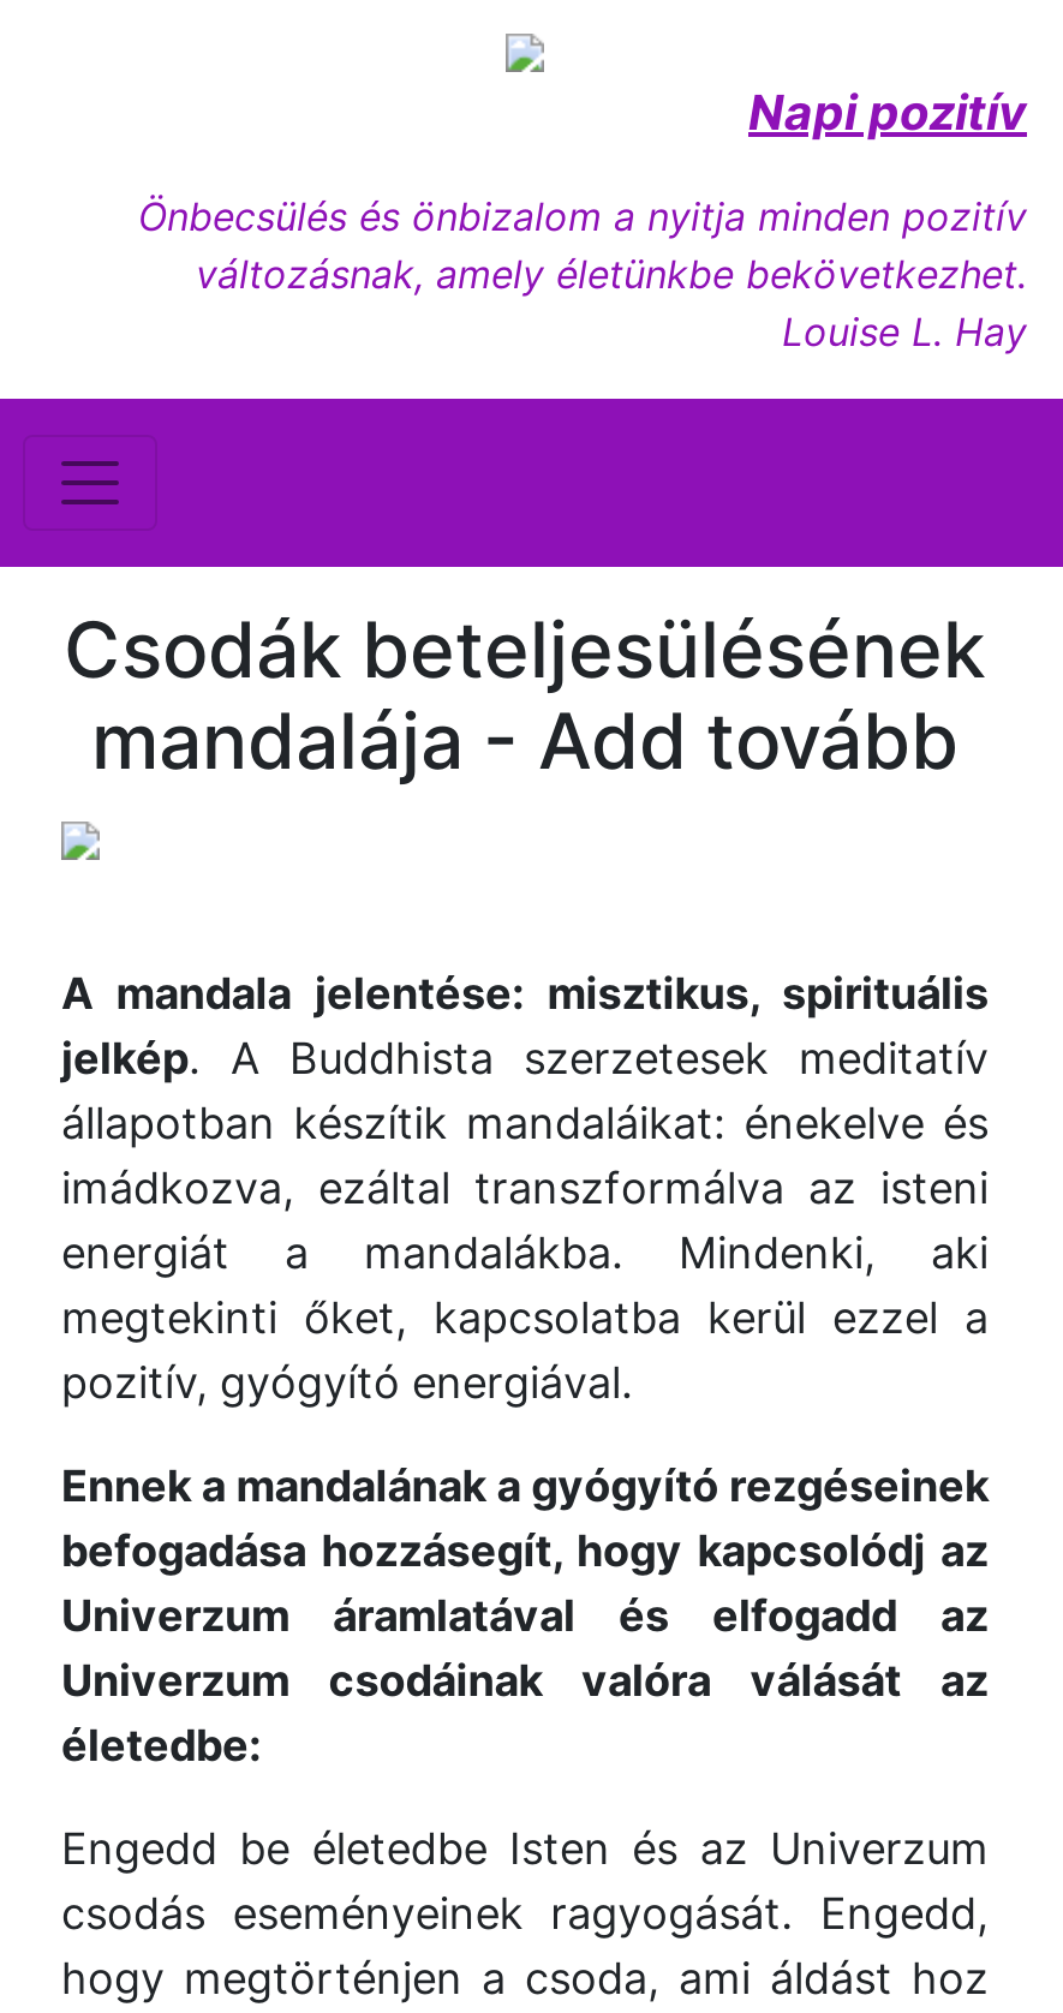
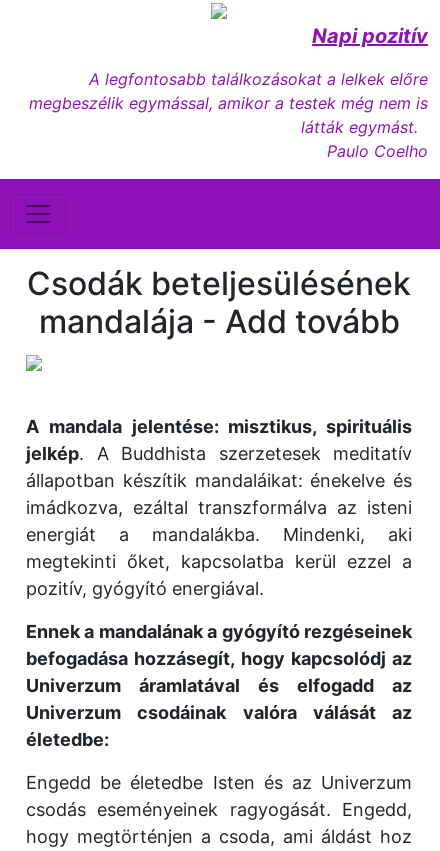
- Önbecsülés és önbizalom a nyitja minden pozitív
- változásnak, amely életünkbe bekövetkezhet.
- Louise L. Hay
+ A legfontosabb találkozásokat a lelkek előre
+ megbeszélik egymással, amikor a testek még nem is
+ látták egymást.
+ Paulo Coelho
